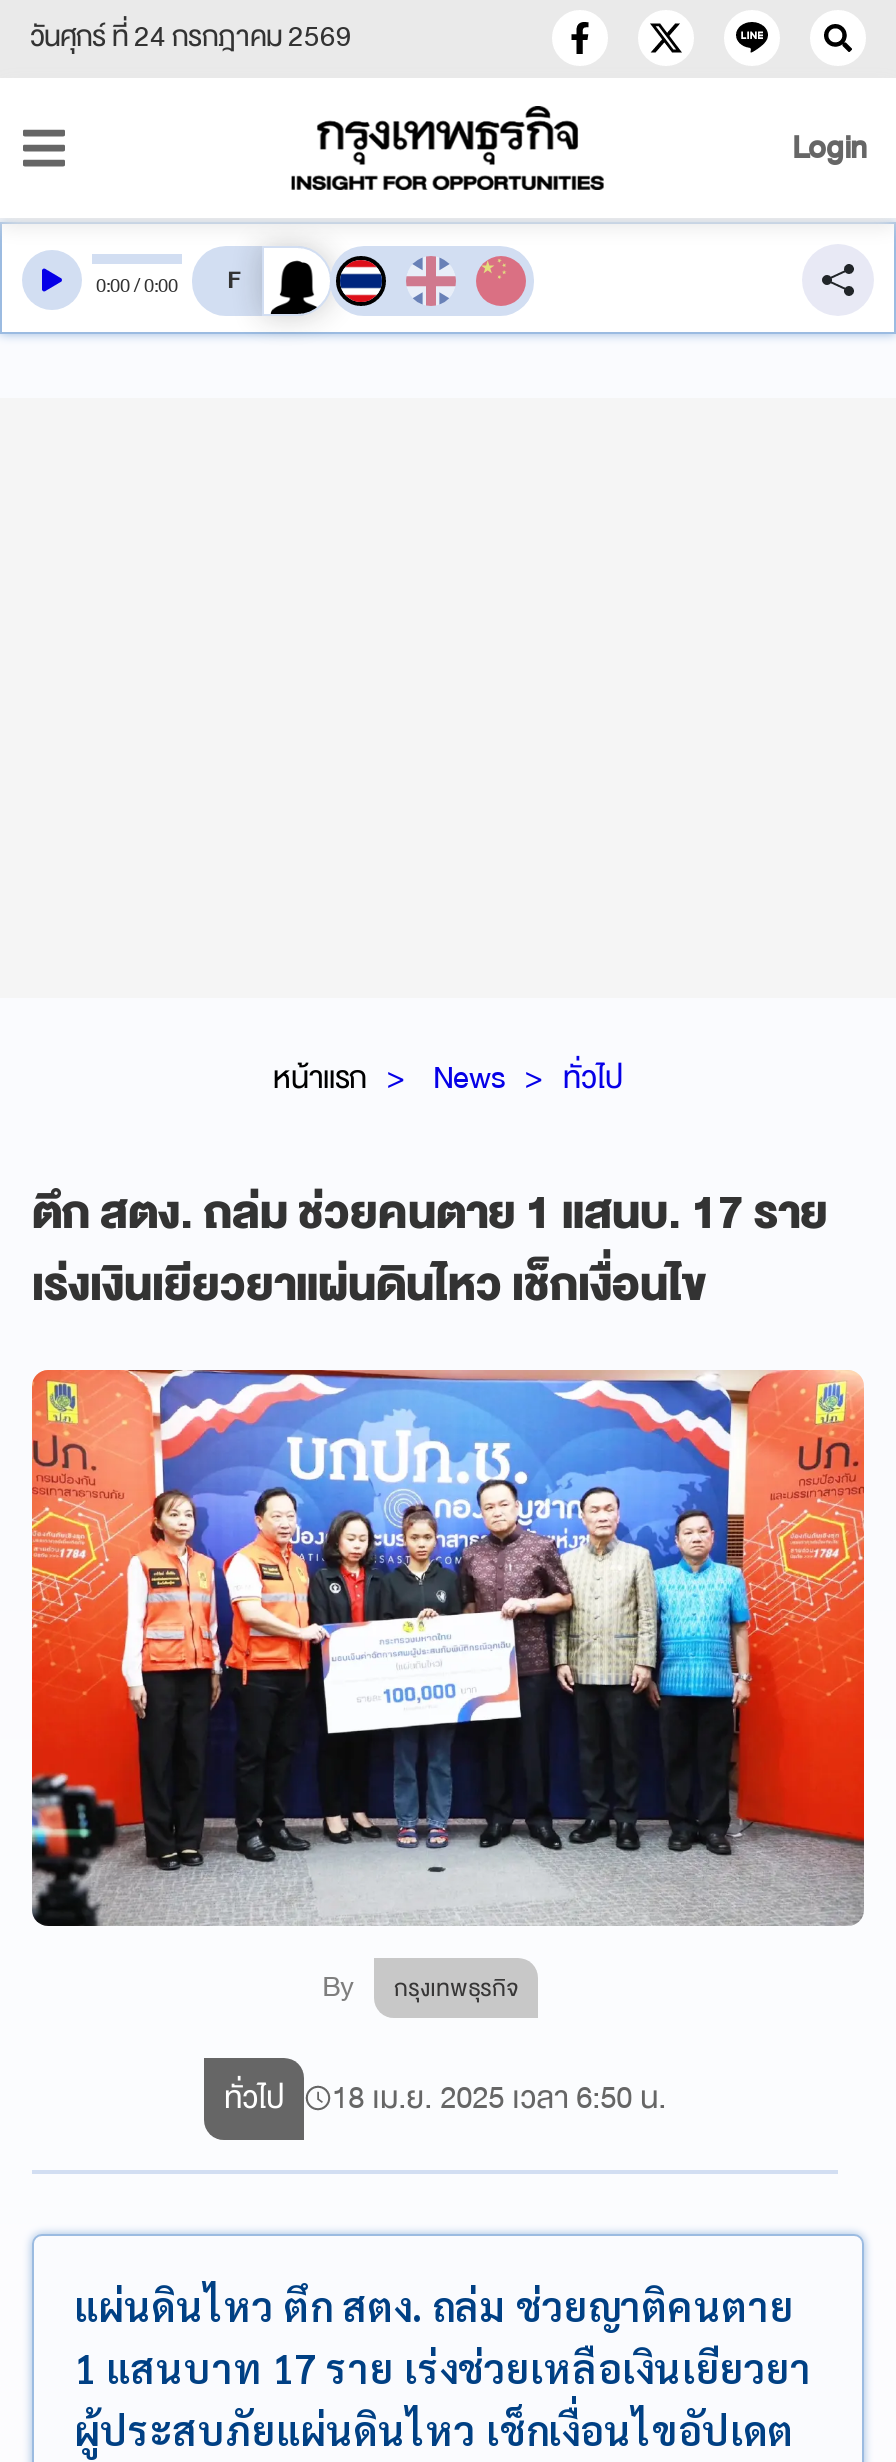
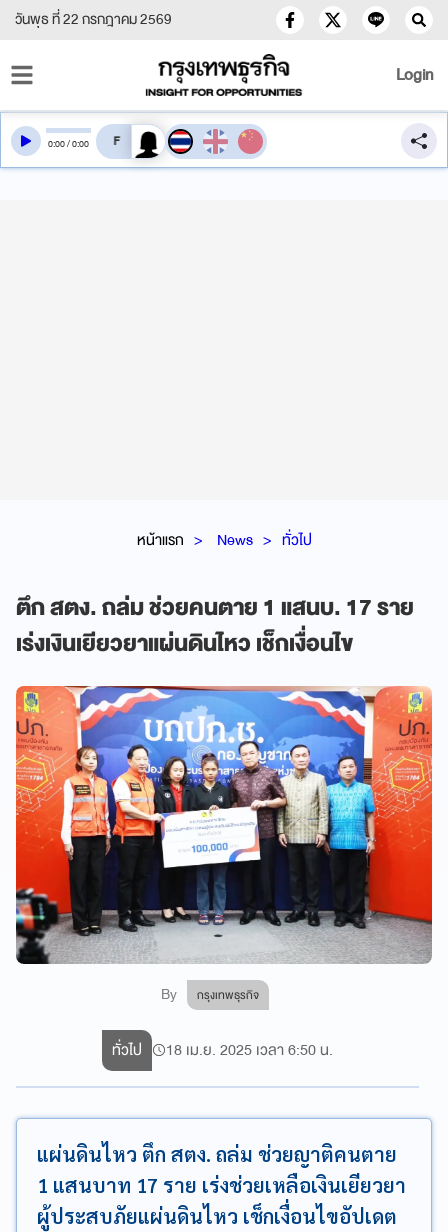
- วันศุกร์ ที่ 24 กรกฎาคม 2569
+ วันพุธ ที่ 22 กรกฎาคม 2569
